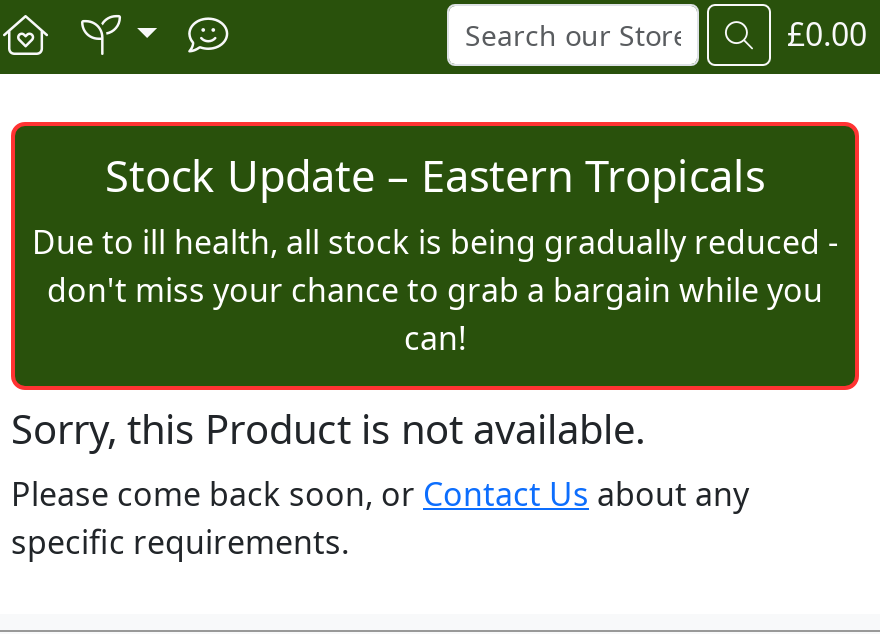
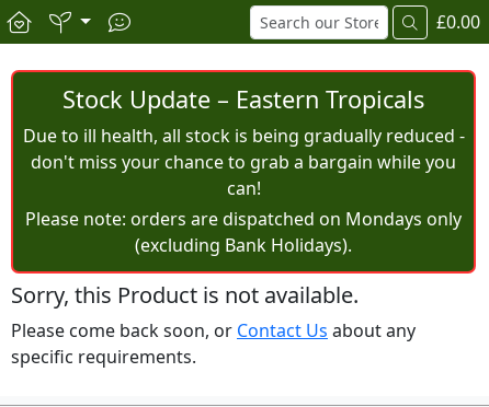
+ Please note: orders are dispatched on Mondays only
+ (excluding Bank Holidays).
